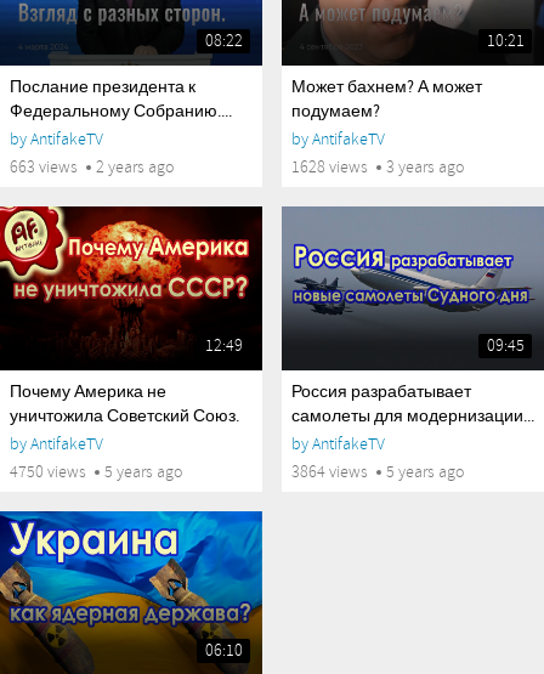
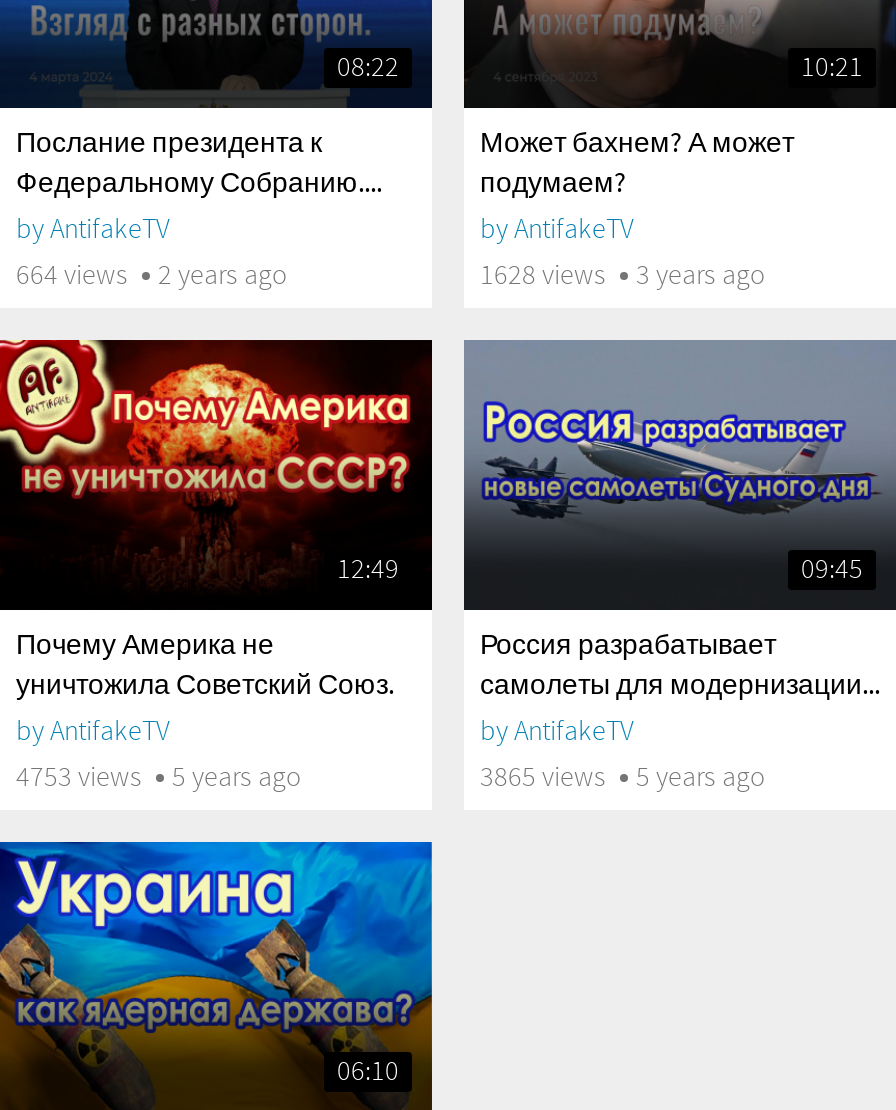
- 663 views 2 years ago
+ 664 views 2 years ago

- 4750 views 5 years ago
+ 4753 views 5 years ago

- 3864 views 5 years ago
+ 3865 views 5 years ago
